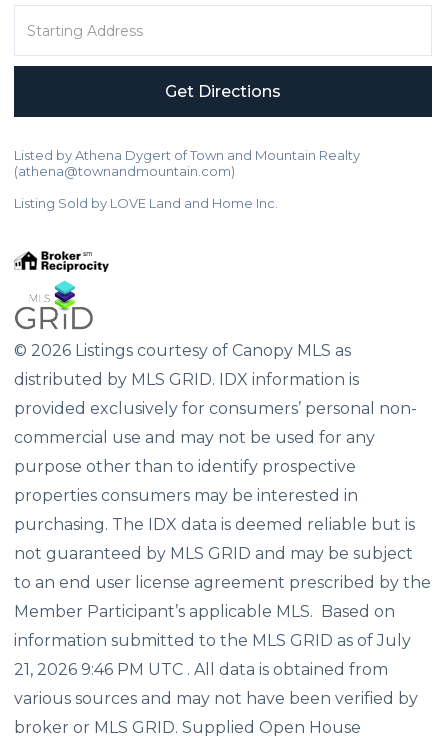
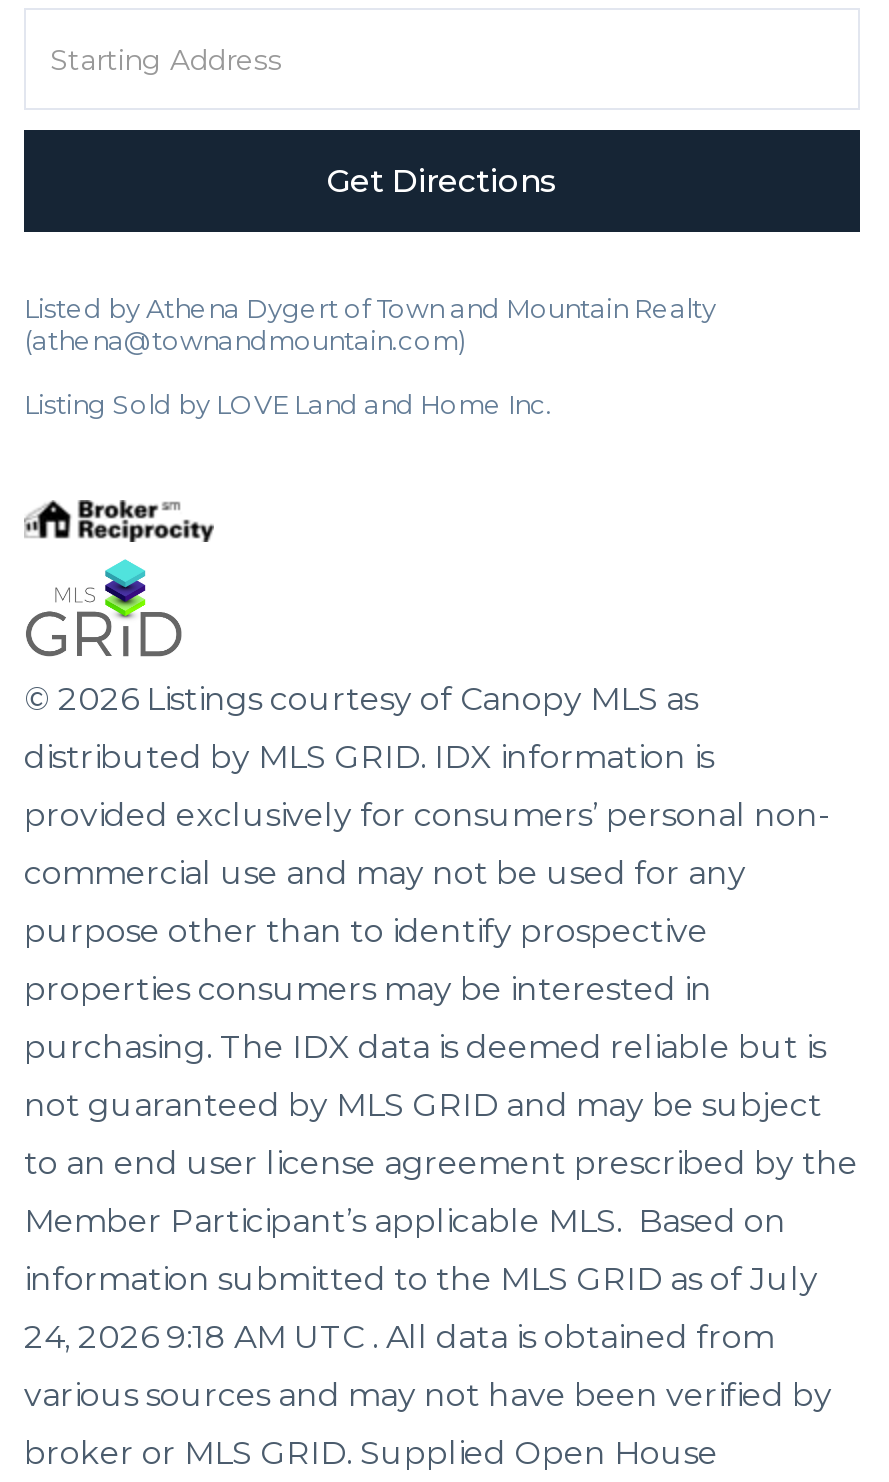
- 21, 2026 9:46 PM UTC . All data is obtained from
+ 24, 2026 9:18 AM UTC . All data is obtained from
